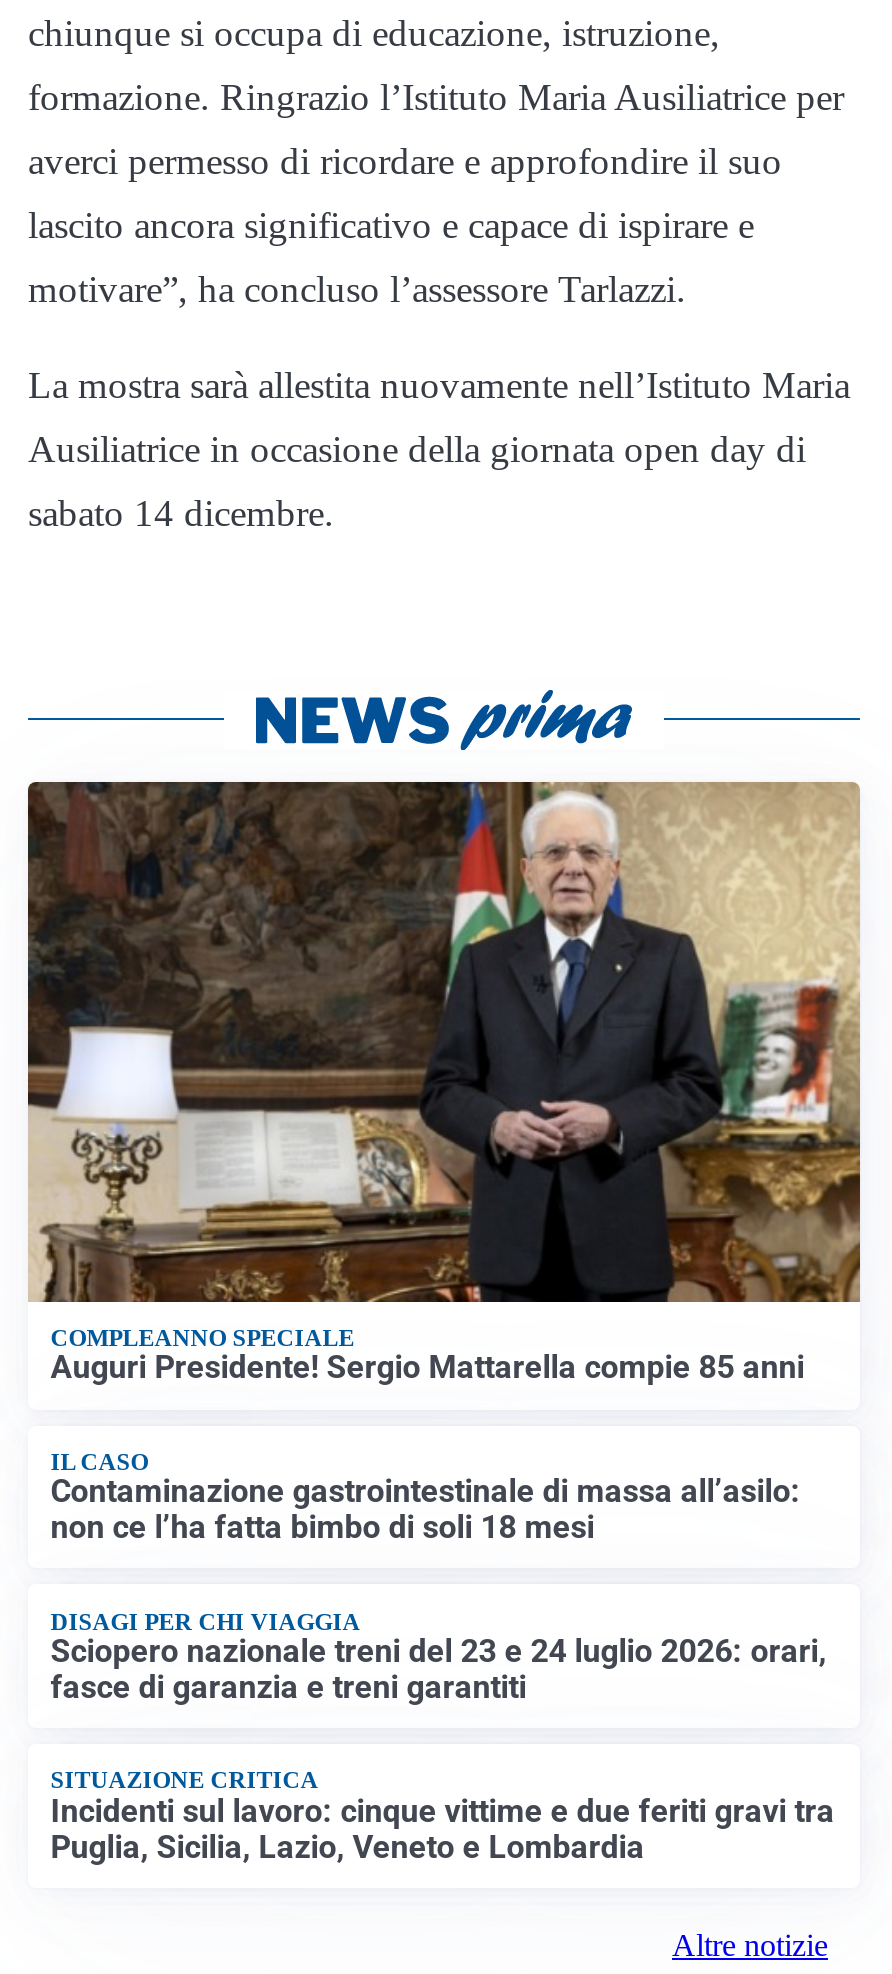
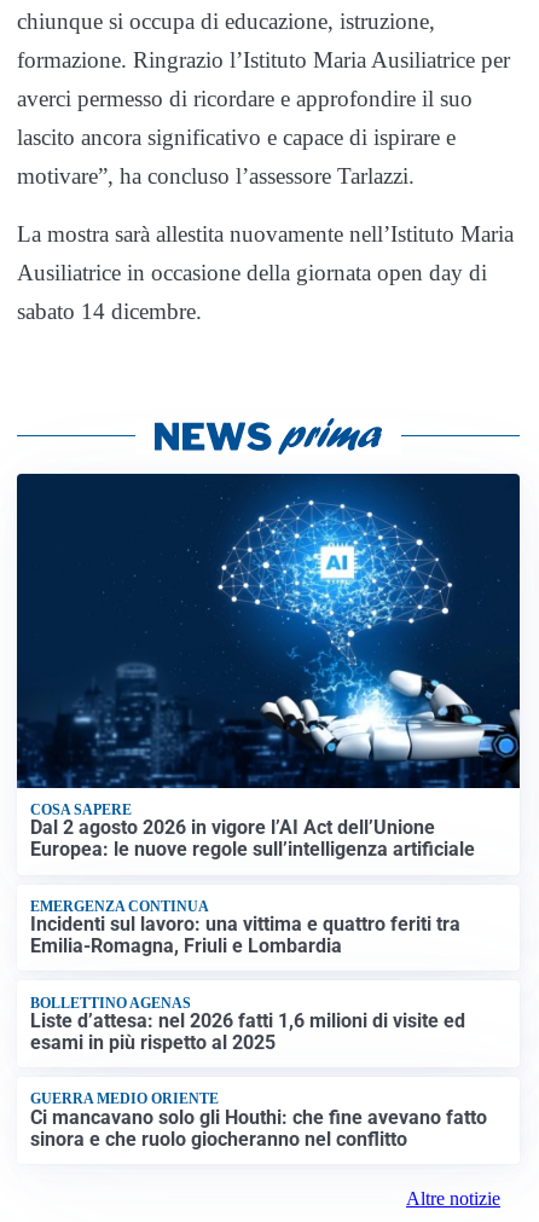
- [image]
- COMPLEANNO SPECIALE
- Auguri Presidente! Sergio Mattarella compie 85 anni
+ [image]
+ COSA SAPERE
+ Dal 2 agosto 2026 in vigore l’AI Act dell’Unione
+ Europea: le nuove regole sull’intelligenza artificiale

- IL CASO
- Contaminazione gastrointestinale di massa all’asilo:
- non ce l’ha fatta bimbo di soli 18 mesi
+ EMERGENZA CONTINUA
+ Incidenti sul lavoro: una vittima e quattro feriti tra
+ Emilia-Romagna, Friuli e Lombardia

- DISAGI PER CHI VIAGGIA
- Sciopero nazionale treni del 23 e 24 luglio 2026: orari,
- fasce di garanzia e treni garantiti
+ BOLLETTINO AGENAS
+ Liste d’attesa: nel 2026 fatti 1,6 milioni di visite ed
+ esami in più rispetto al 2025

- SITUAZIONE CRITICA
- Incidenti sul lavoro: cinque vittime e due feriti gravi tra
- Puglia, Sicilia, Lazio, Veneto e Lombardia
+ GUERRA MEDIO ORIENTE
+ Ci mancavano solo gli Houthi: che fine avevano fatto
+ sinora e che ruolo giocheranno nel conflitto
